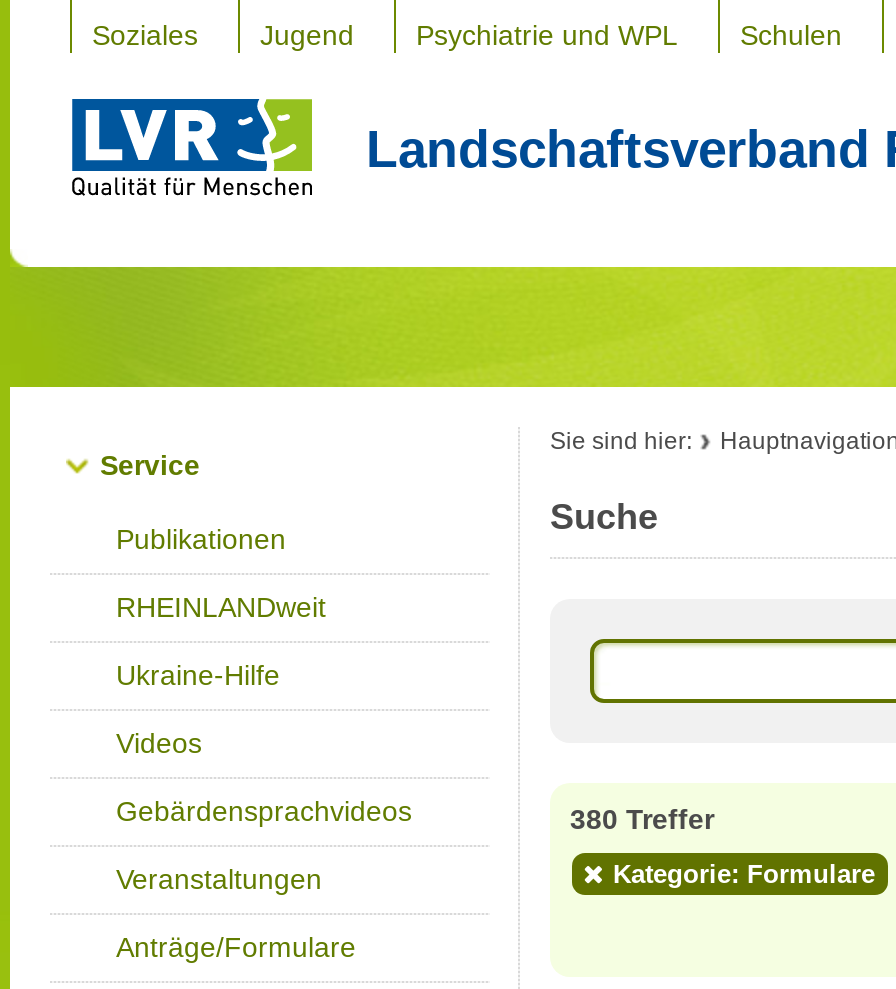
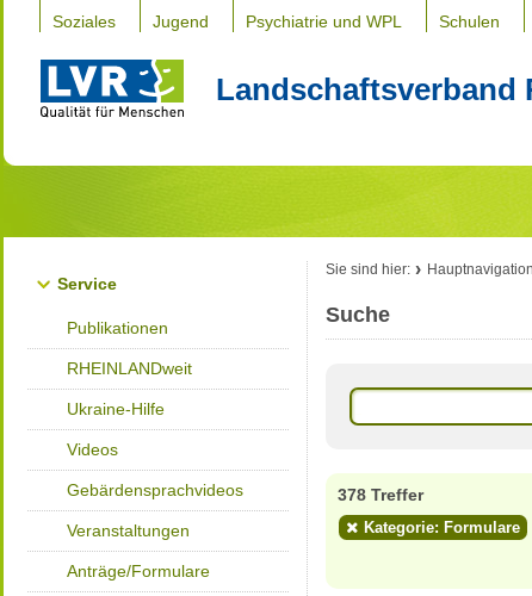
- 380 Treffer
+ 378 Treffer
